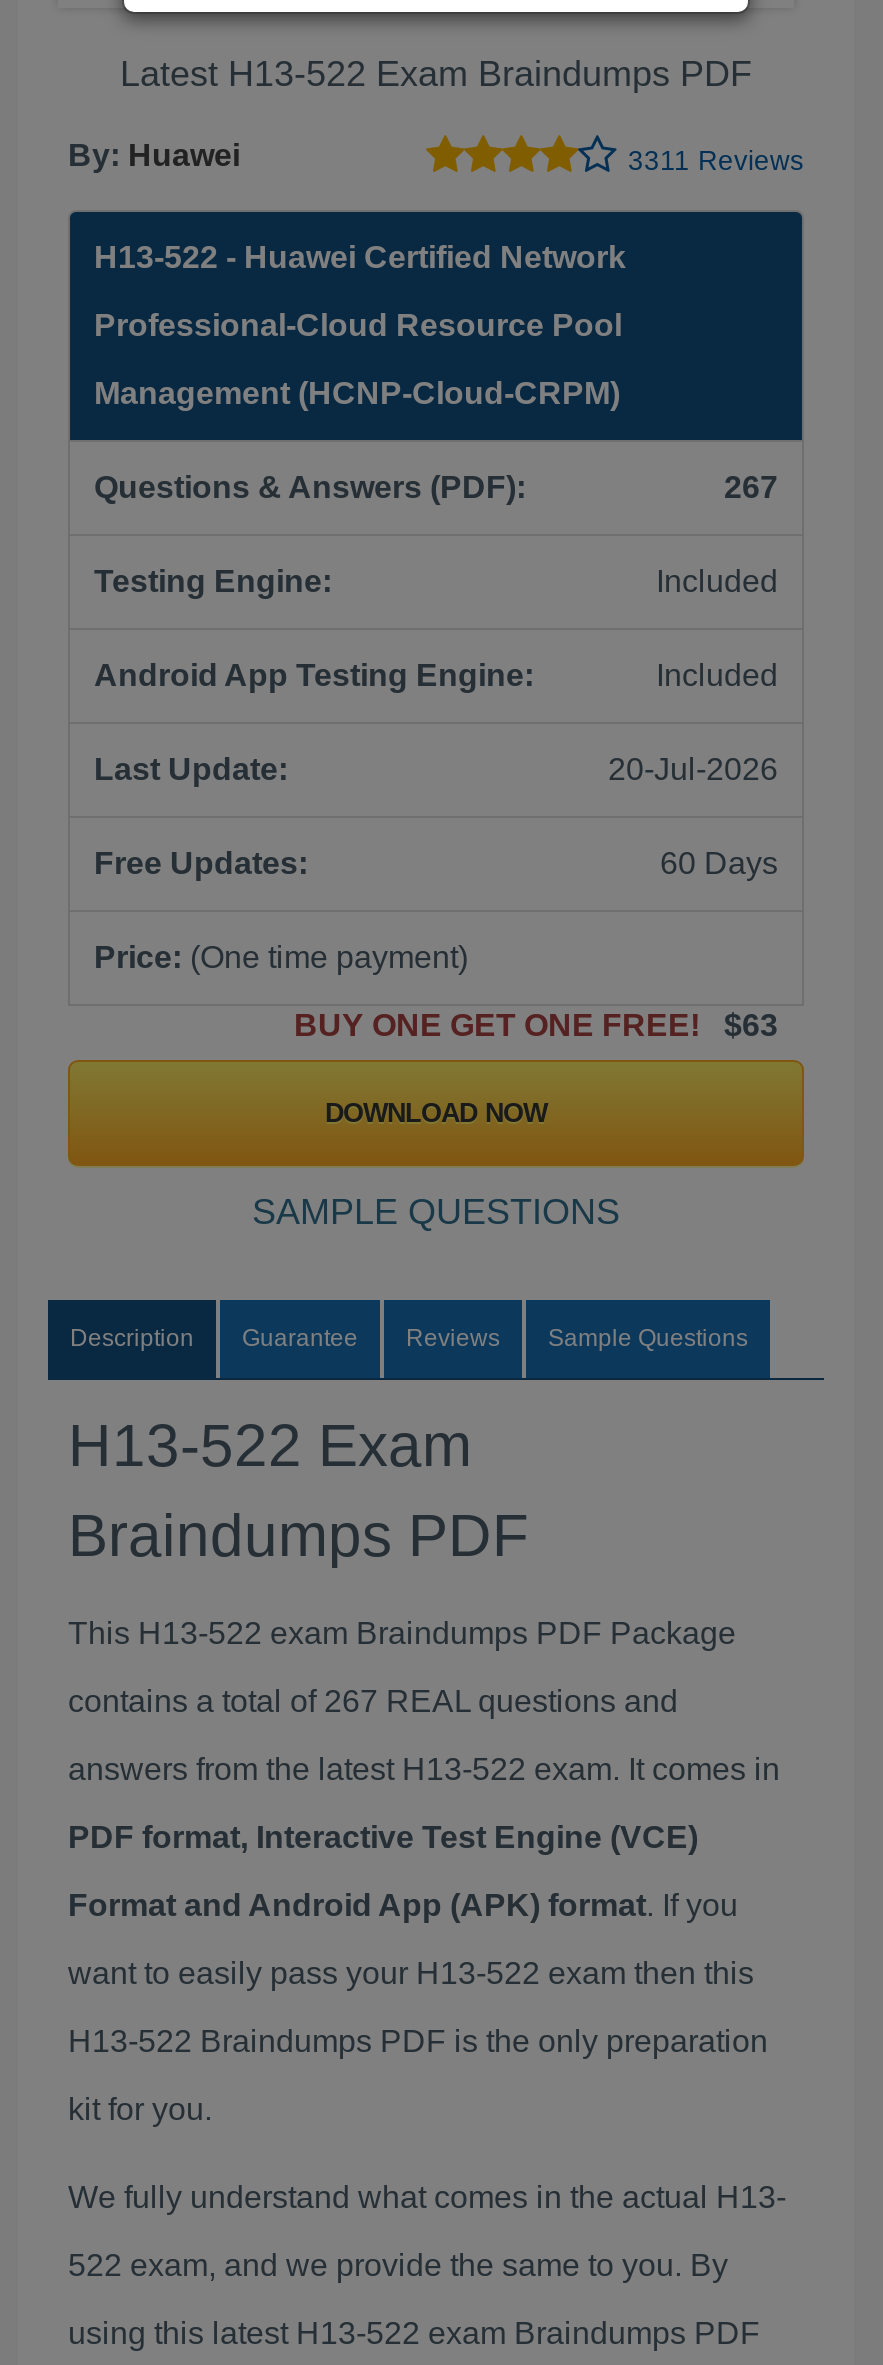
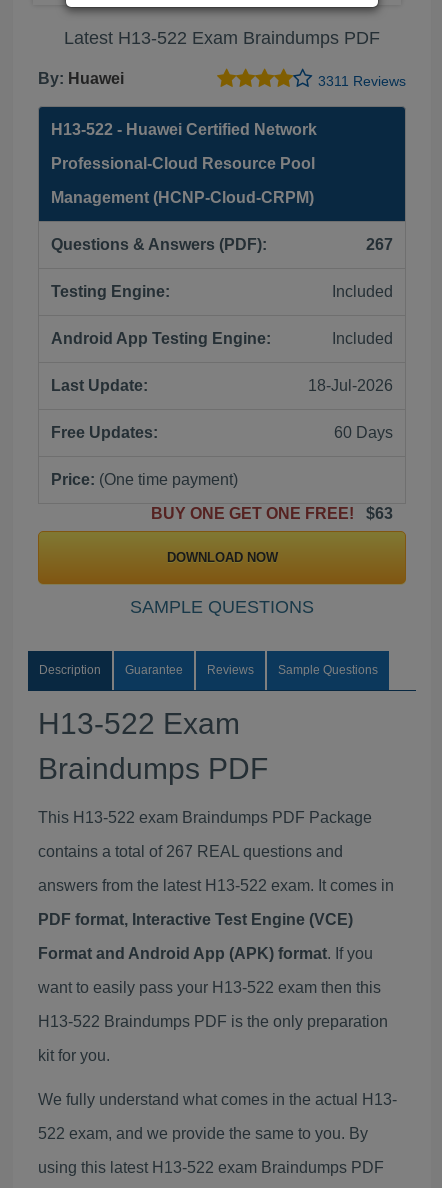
- 20-Jul-2026
+ 18-Jul-2026
